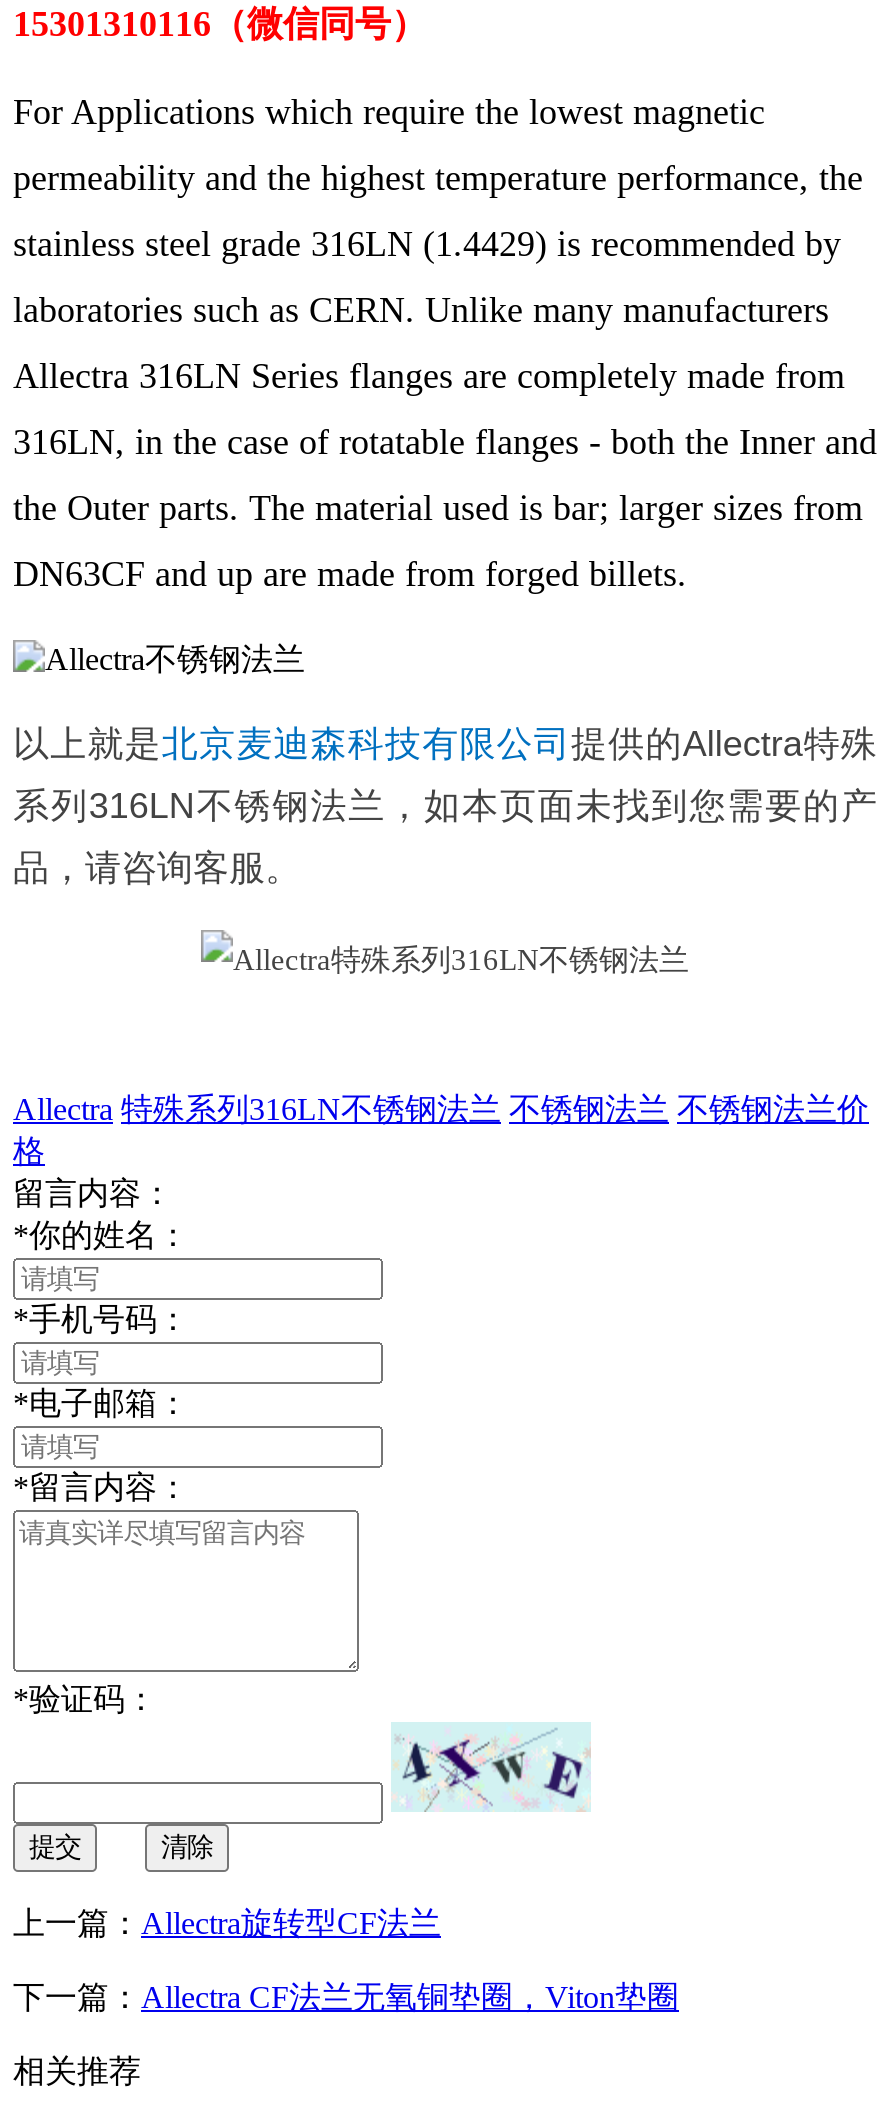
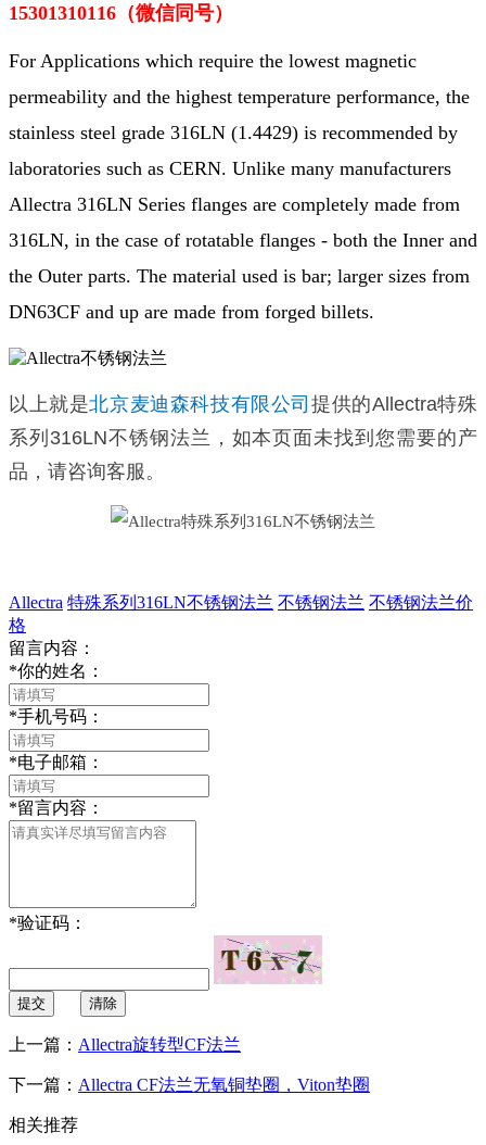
- [image]
+ [image]
